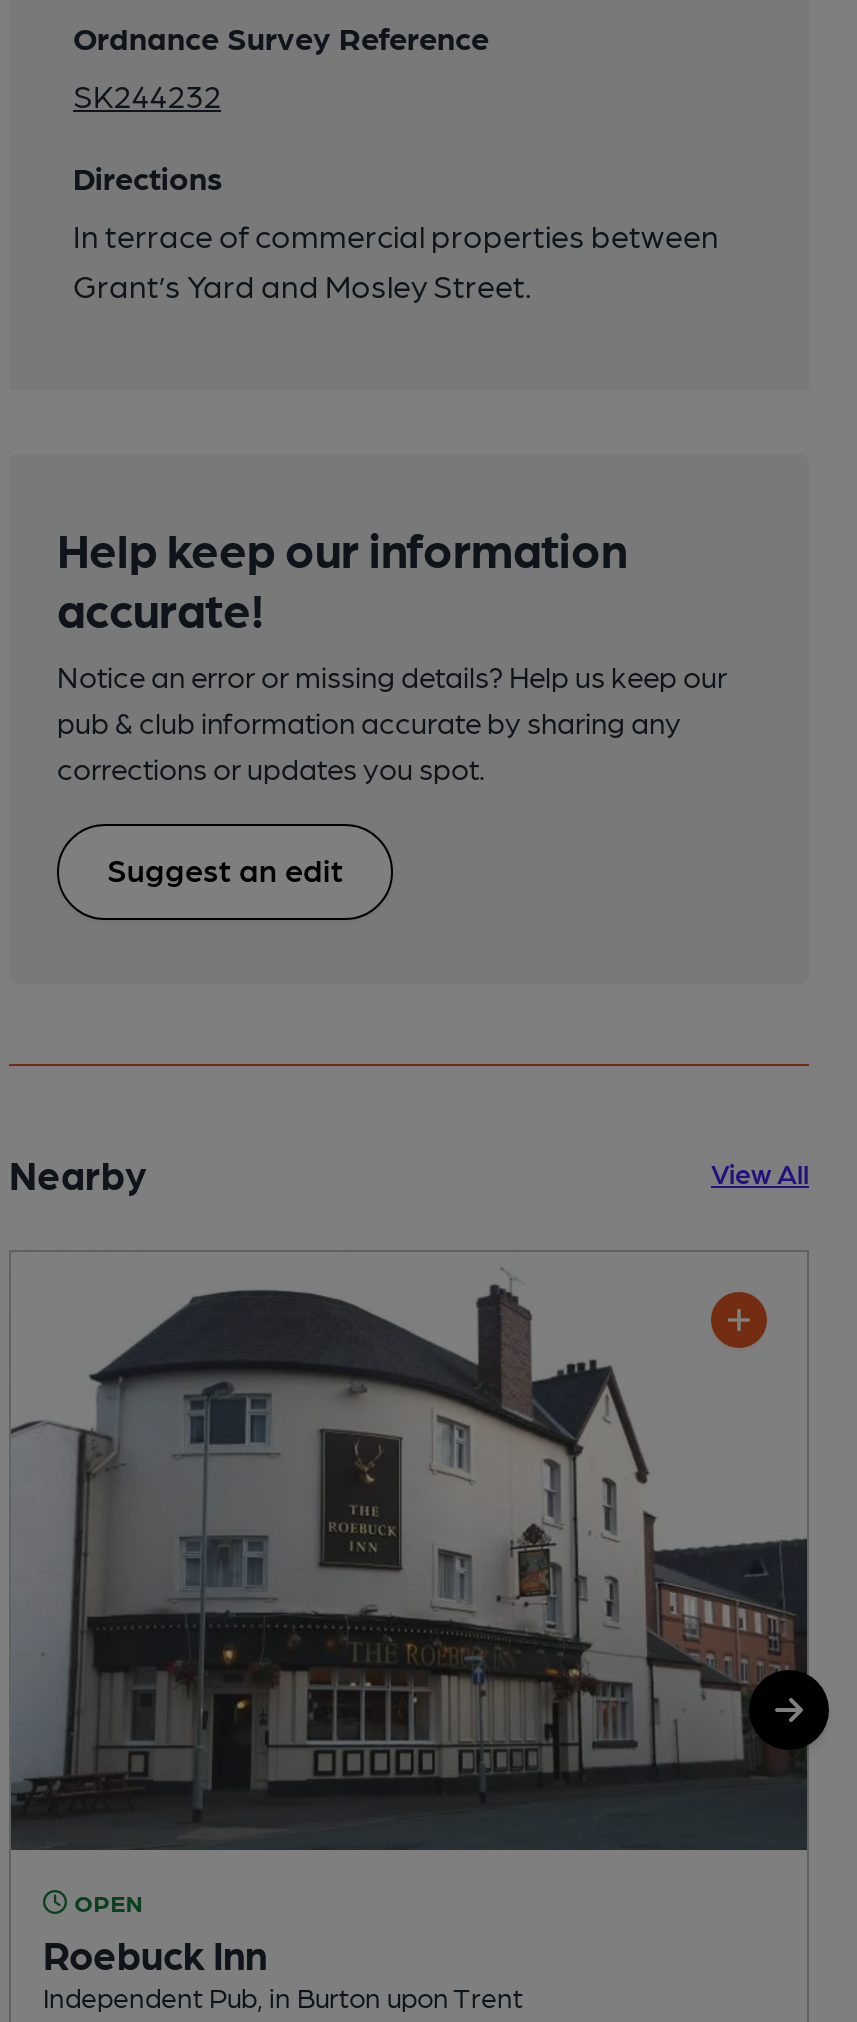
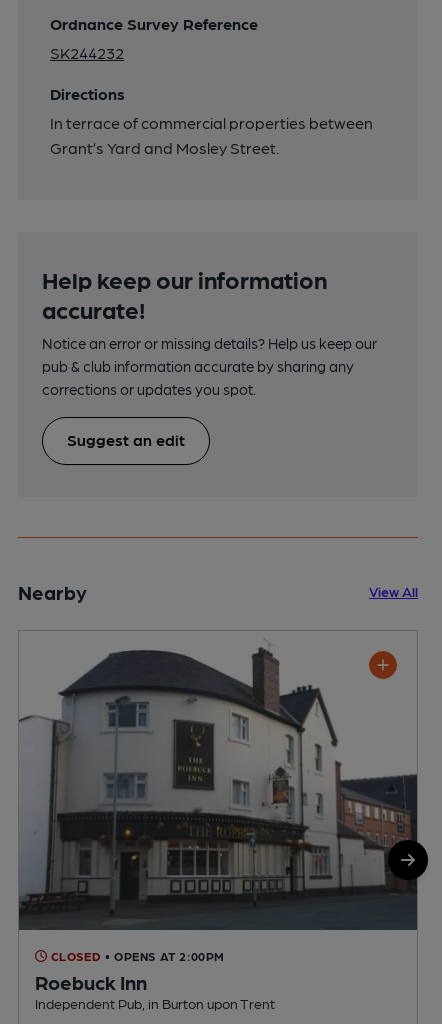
- OPEN
+ CLOSED • OPENS AT 2:00PM
